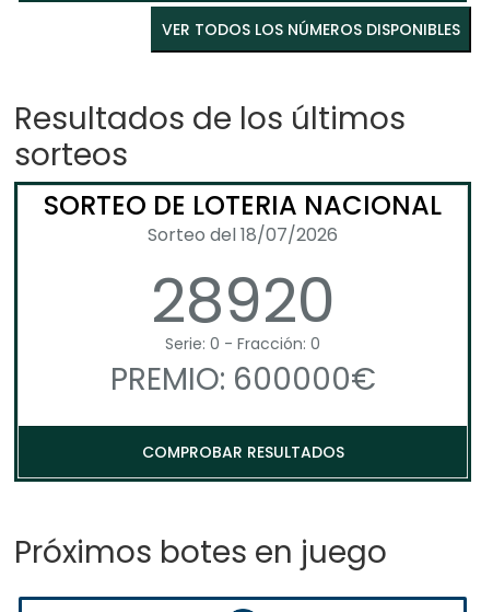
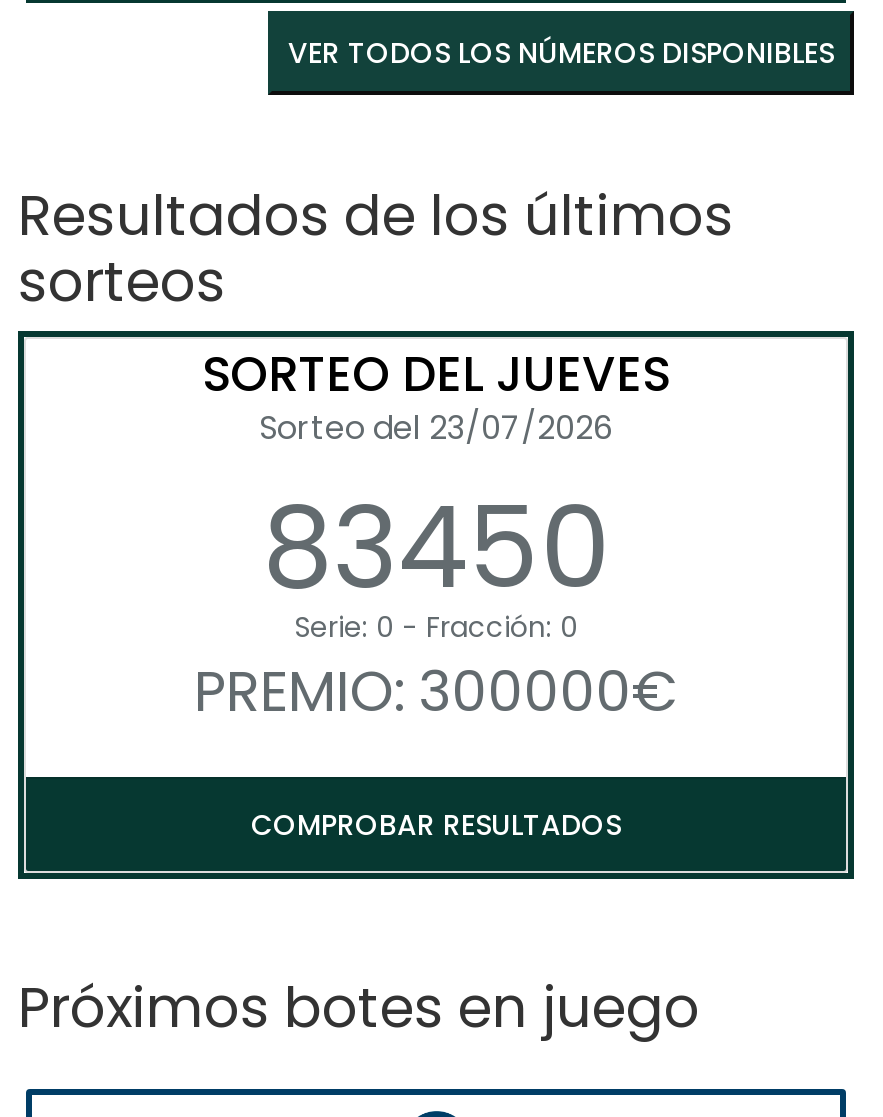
- SORTEO DE LOTERIA NACIONAL
- Sorteo del 18/07/2026
- 28920
+ SORTEO DEL JUEVES
+ Sorteo del 23/07/2026
+ 83450

- PREMIO: 600000€
+ PREMIO: 300000€
